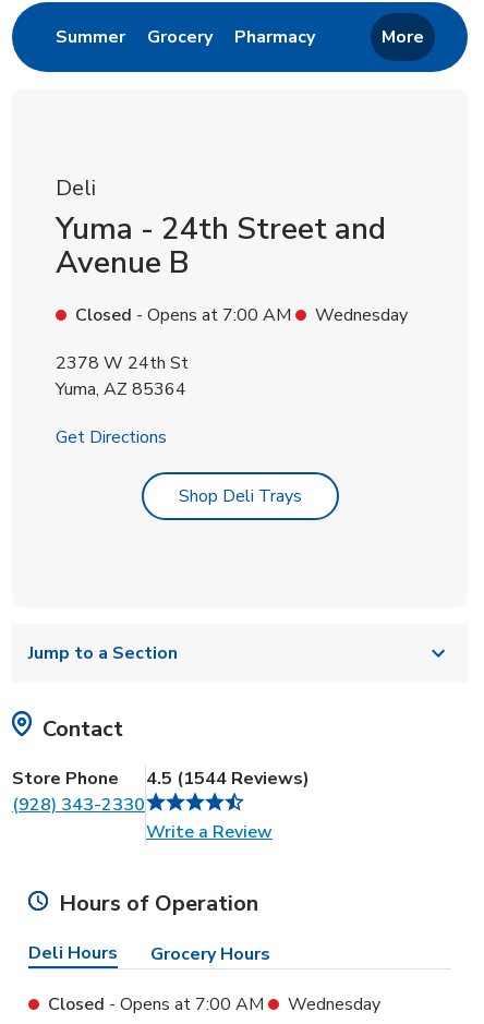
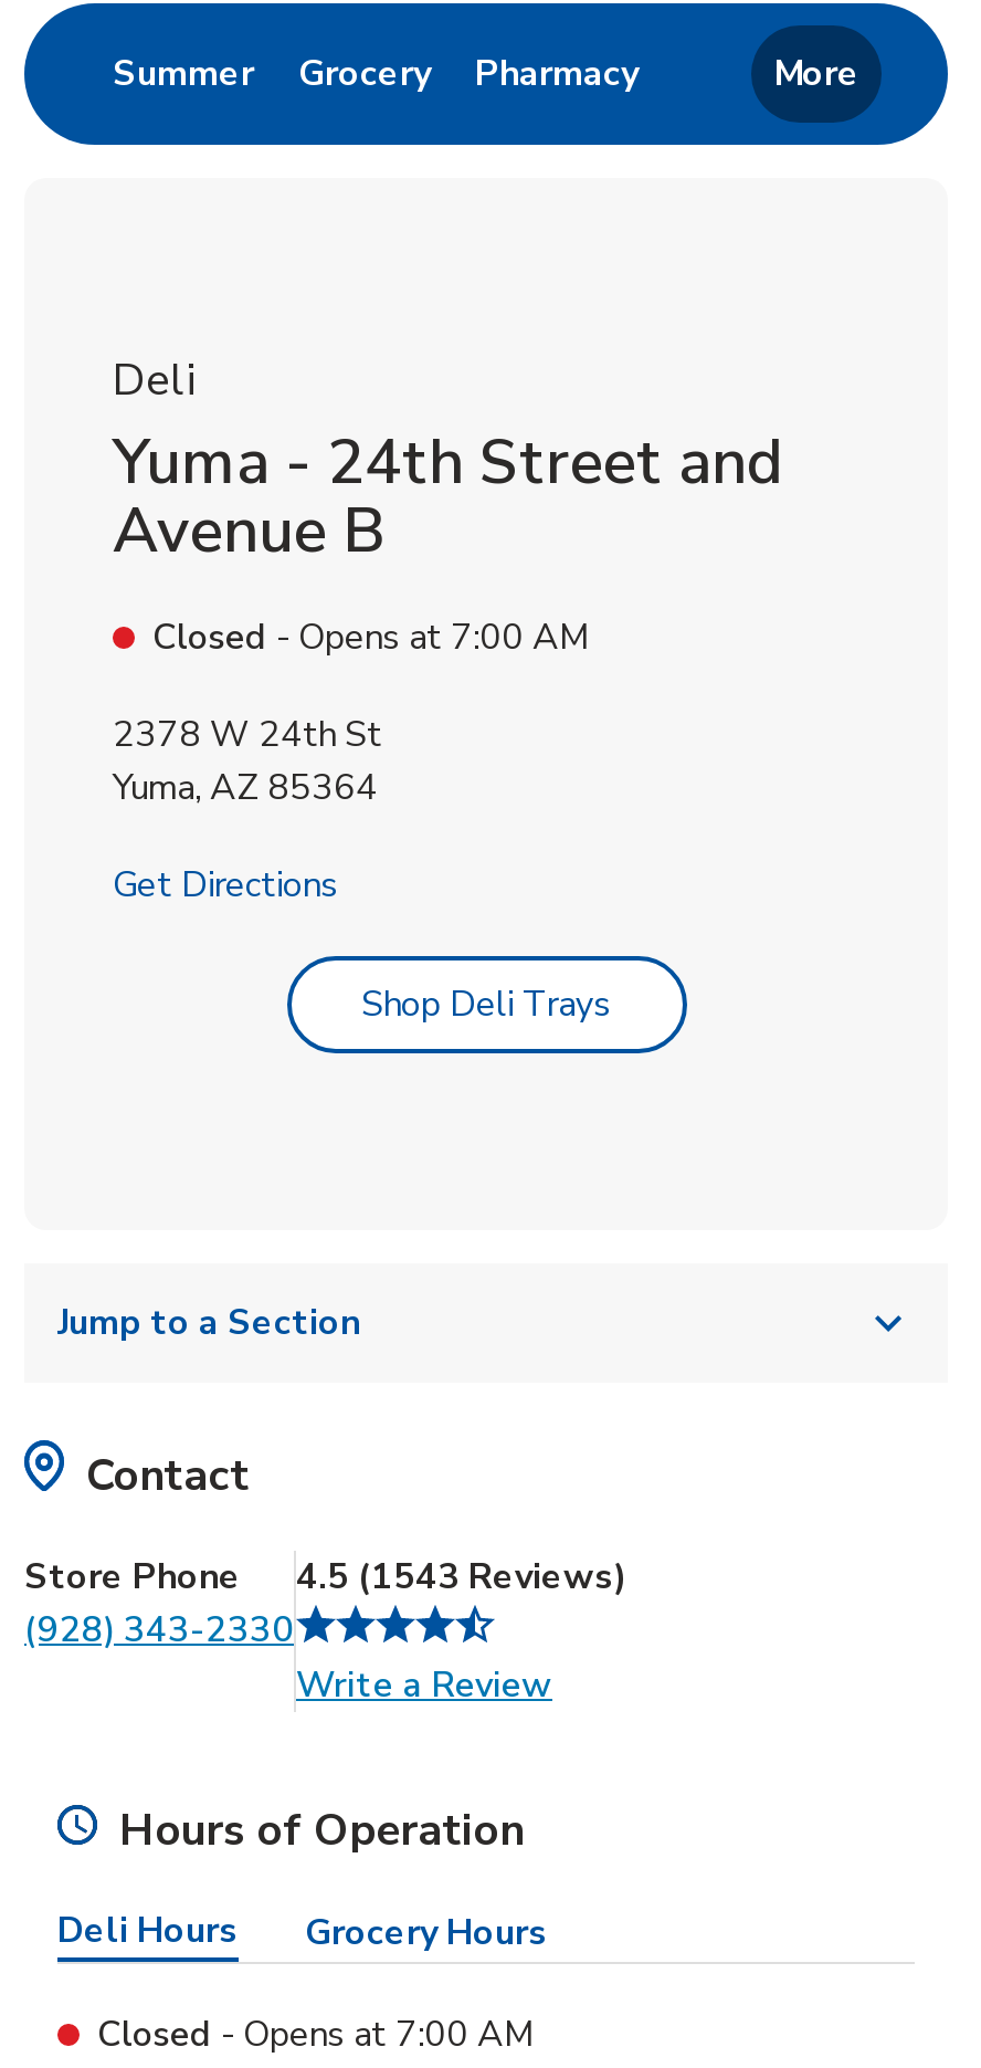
- Wednesday

- Store Phone 4.5 (1544 Reviews)
+ Store Phone 4.5 (1543 Reviews)

- Wednesday
